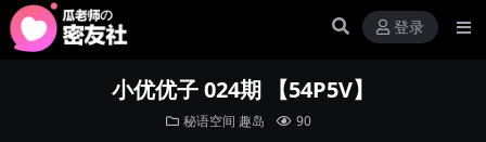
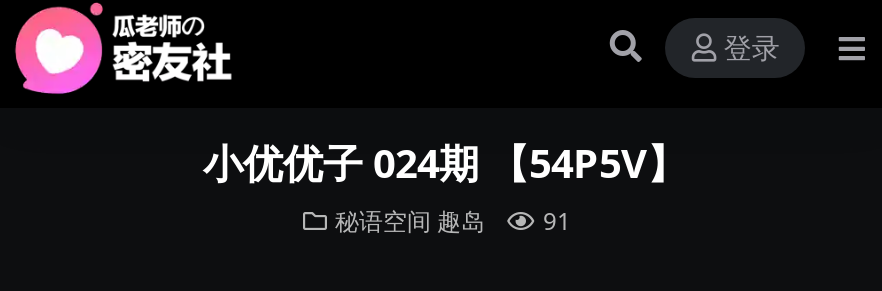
- 秘语空间 趣岛 90
+ 秘语空间 趣岛 91
